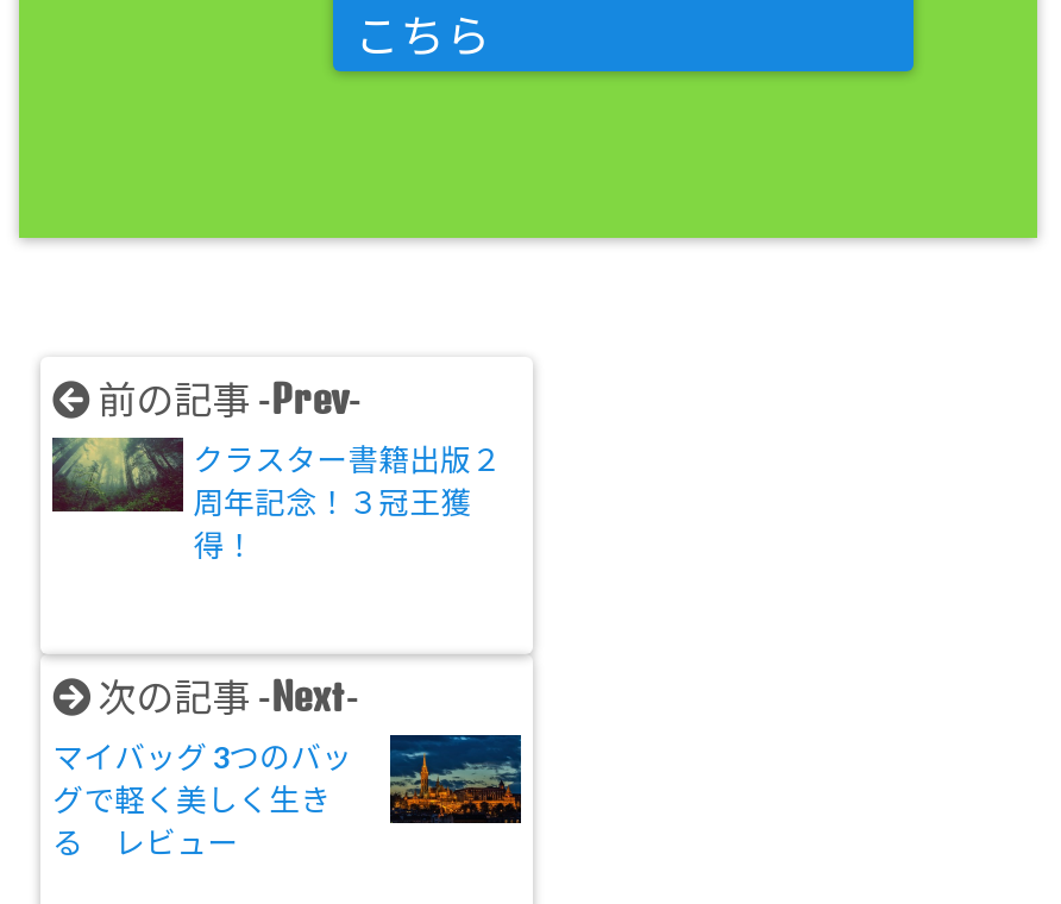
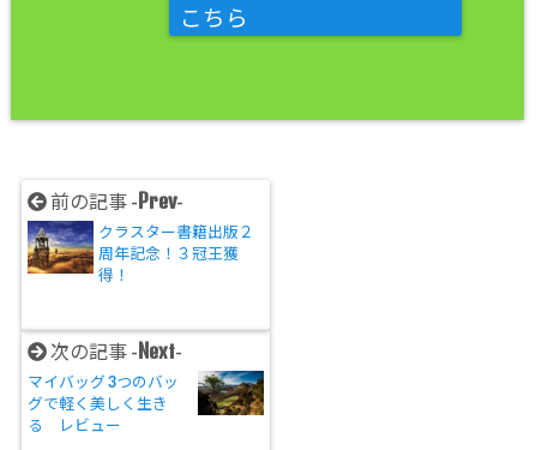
- [image]
+ [image]

- [image]
+ [image]
